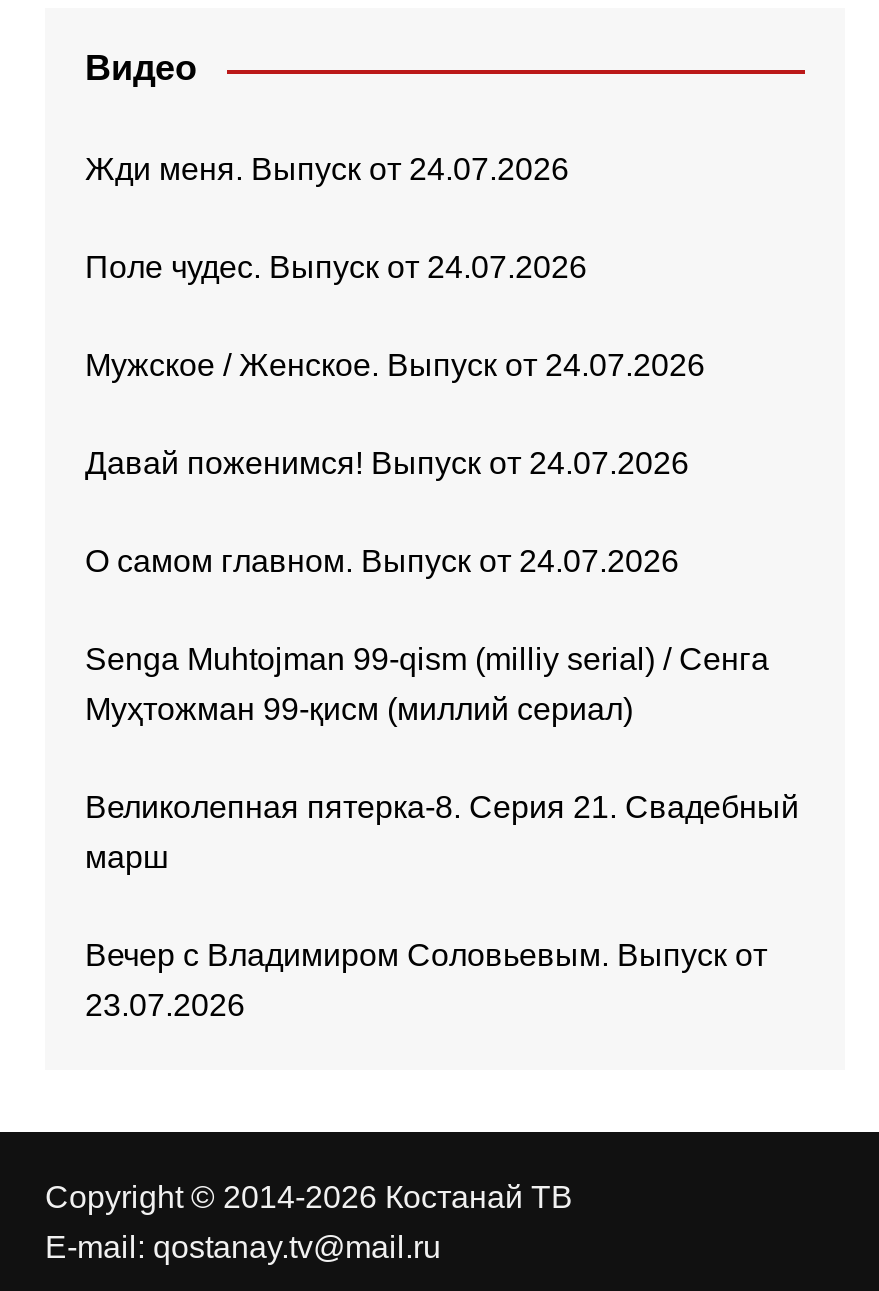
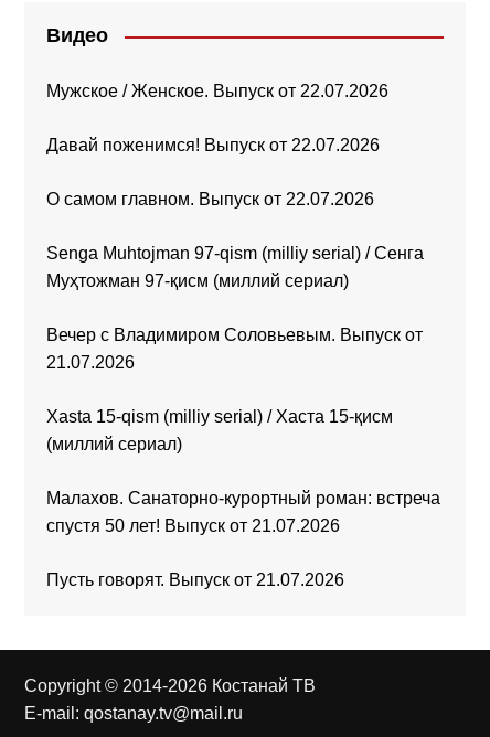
- Жди меня. Выпуск от 24.07.2026
- Поле чудес. Выпуск от 24.07.2026
- Мужское / Женское. Выпуск от 24.07.2026
- Давай поженимся! Выпуск от 24.07.2026
- О самом главном. Выпуск от 24.07.2026
- Senga Muhtojman 99-qism (milliy serial) / Сенга
- Муҳтожман 99-қисм (миллий сериал)
- Великолепная пятерка-8. Серия 21. Свадебный
- марш
+ Мужское / Женское. Выпуск от 22.07.2026
+ Давай поженимся! Выпуск от 22.07.2026
+ О самом главном. Выпуск от 22.07.2026
+ Senga Muhtojman 97-qism (milliy serial) / Сенга
+ Муҳтожман 97-қисм (миллий сериал)

moved up: Вечер с Владимиром Соловьевым. Выпуск от

- 23.07.2026
+ 21.07.2026
+ Xasta 15-qism (milliy serial) / Хаста 15-қисм
+ (миллий сериал)
+ Малахов. Санаторно-курортный роман: встреча
+ спустя 50 лет! Выпуск от 21.07.2026
+ Пусть говорят. Выпуск от 21.07.2026
